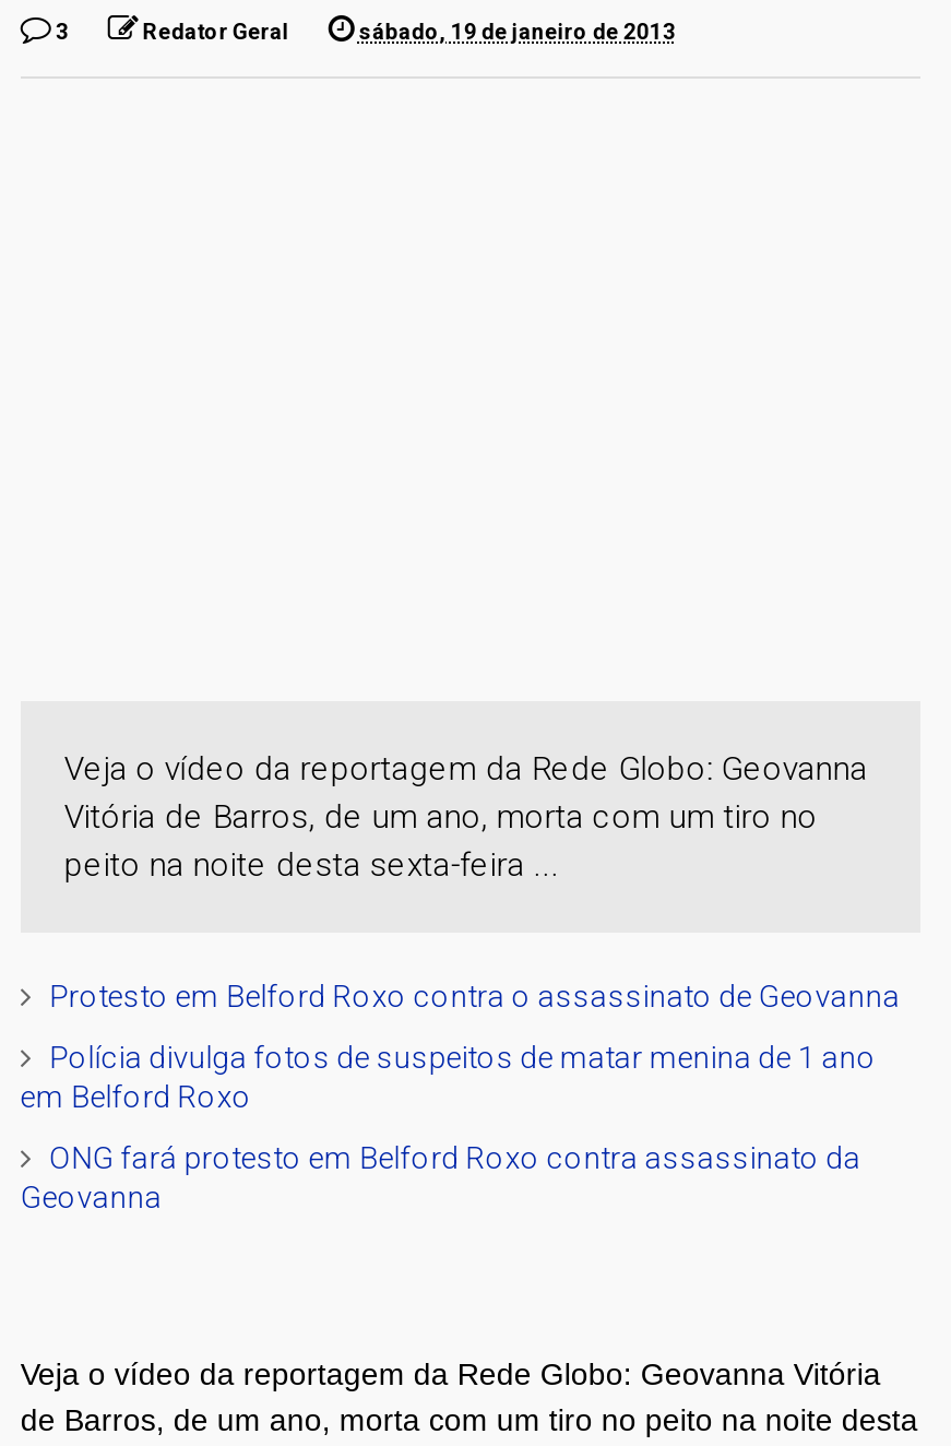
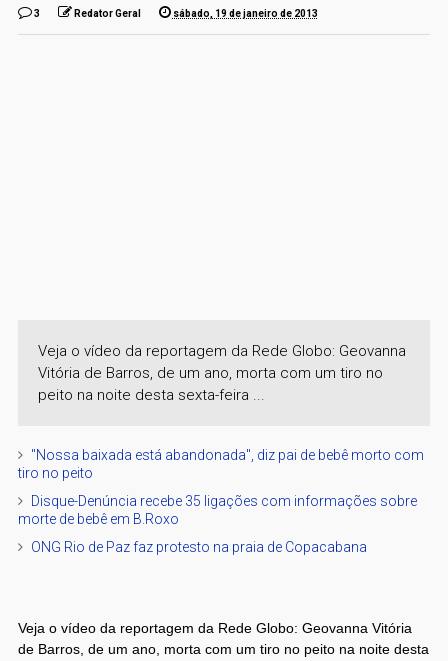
- Protesto em Belford Roxo contra o assassinato de Geovanna
+ "Nossa baixada está abandonada", diz pai de bebê morto com
+ tiro no peito

- Polícia divulga fotos de suspeitos de matar menina de 1 ano
- em Belford Roxo
+ Disque-Denúncia recebe 35 ligações com informações sobre
+ morte de bebê em B.Roxo

- ONG fará protesto em Belford Roxo contra assassinato da
- Geovanna
+ ONG Rio de Paz faz protesto na praia de Copacabana
